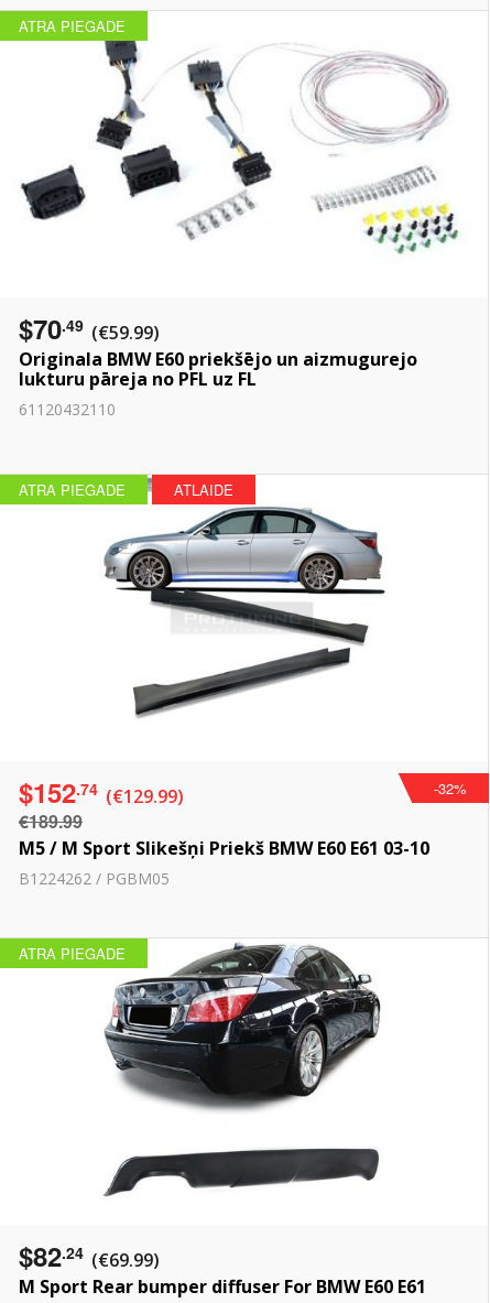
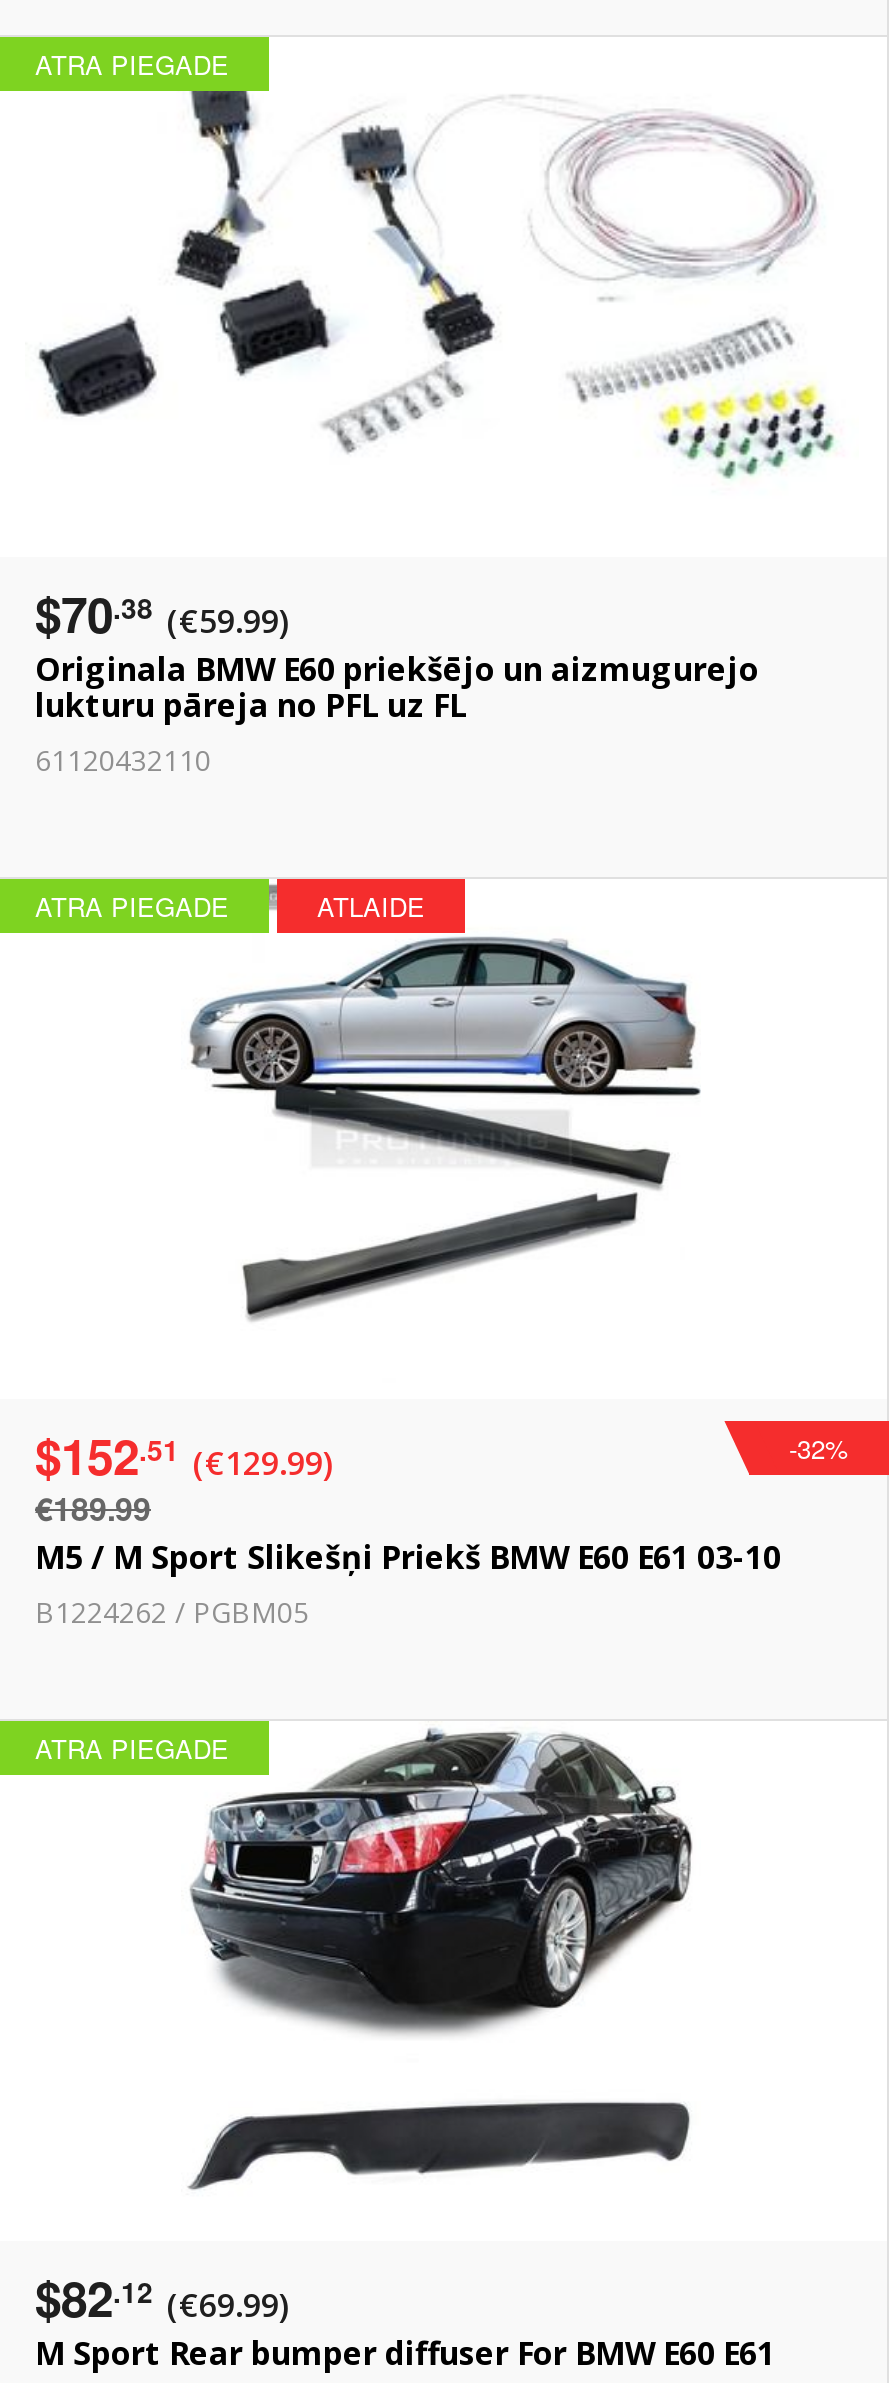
- $70.49 (€59.99)
+ $70.38 (€59.99)

- $152.74 (€129.99)
+ $152.51 (€129.99)

- $82.24 (€69.99)
+ $82.12 (€69.99)
